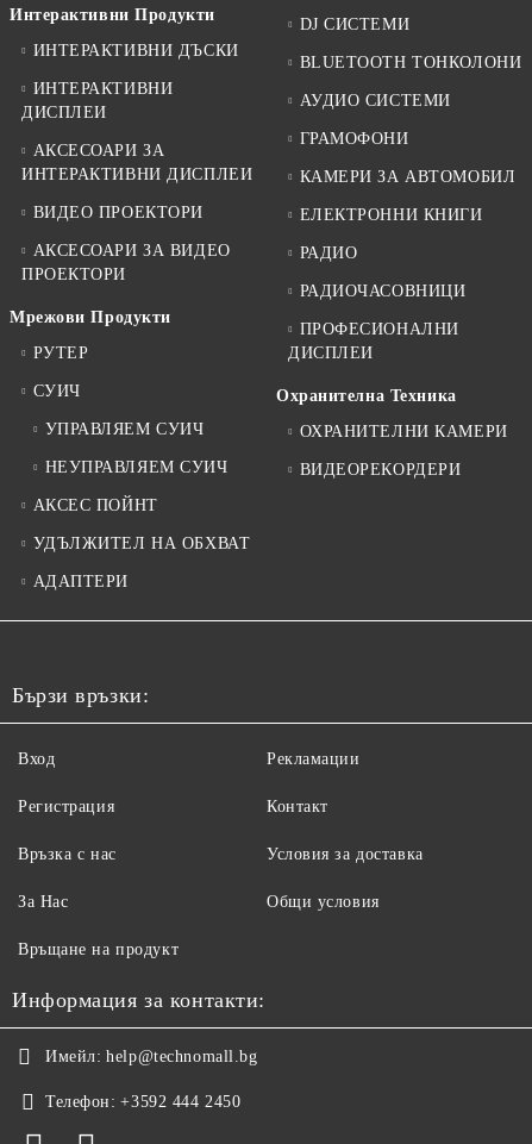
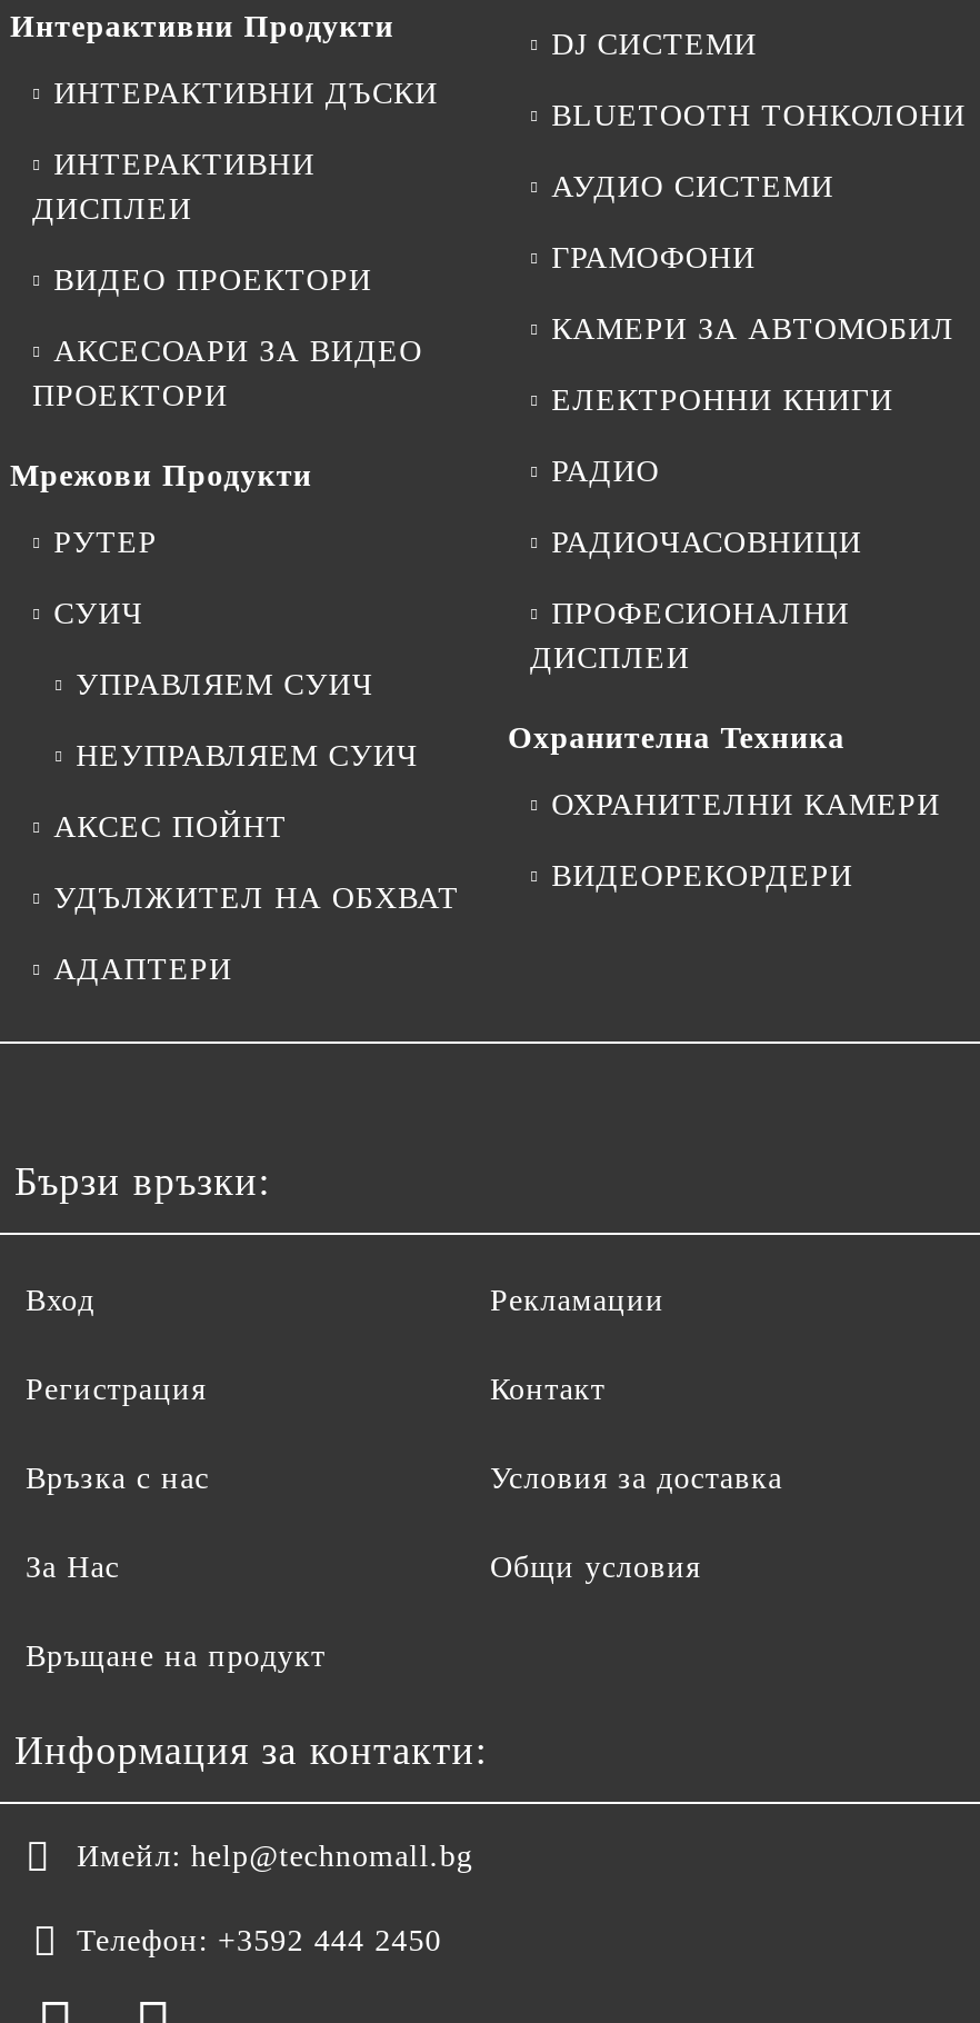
- АКСЕСОАРИ ЗА
- ИНТЕРАКТИВНИ ДИСПЛЕИ
